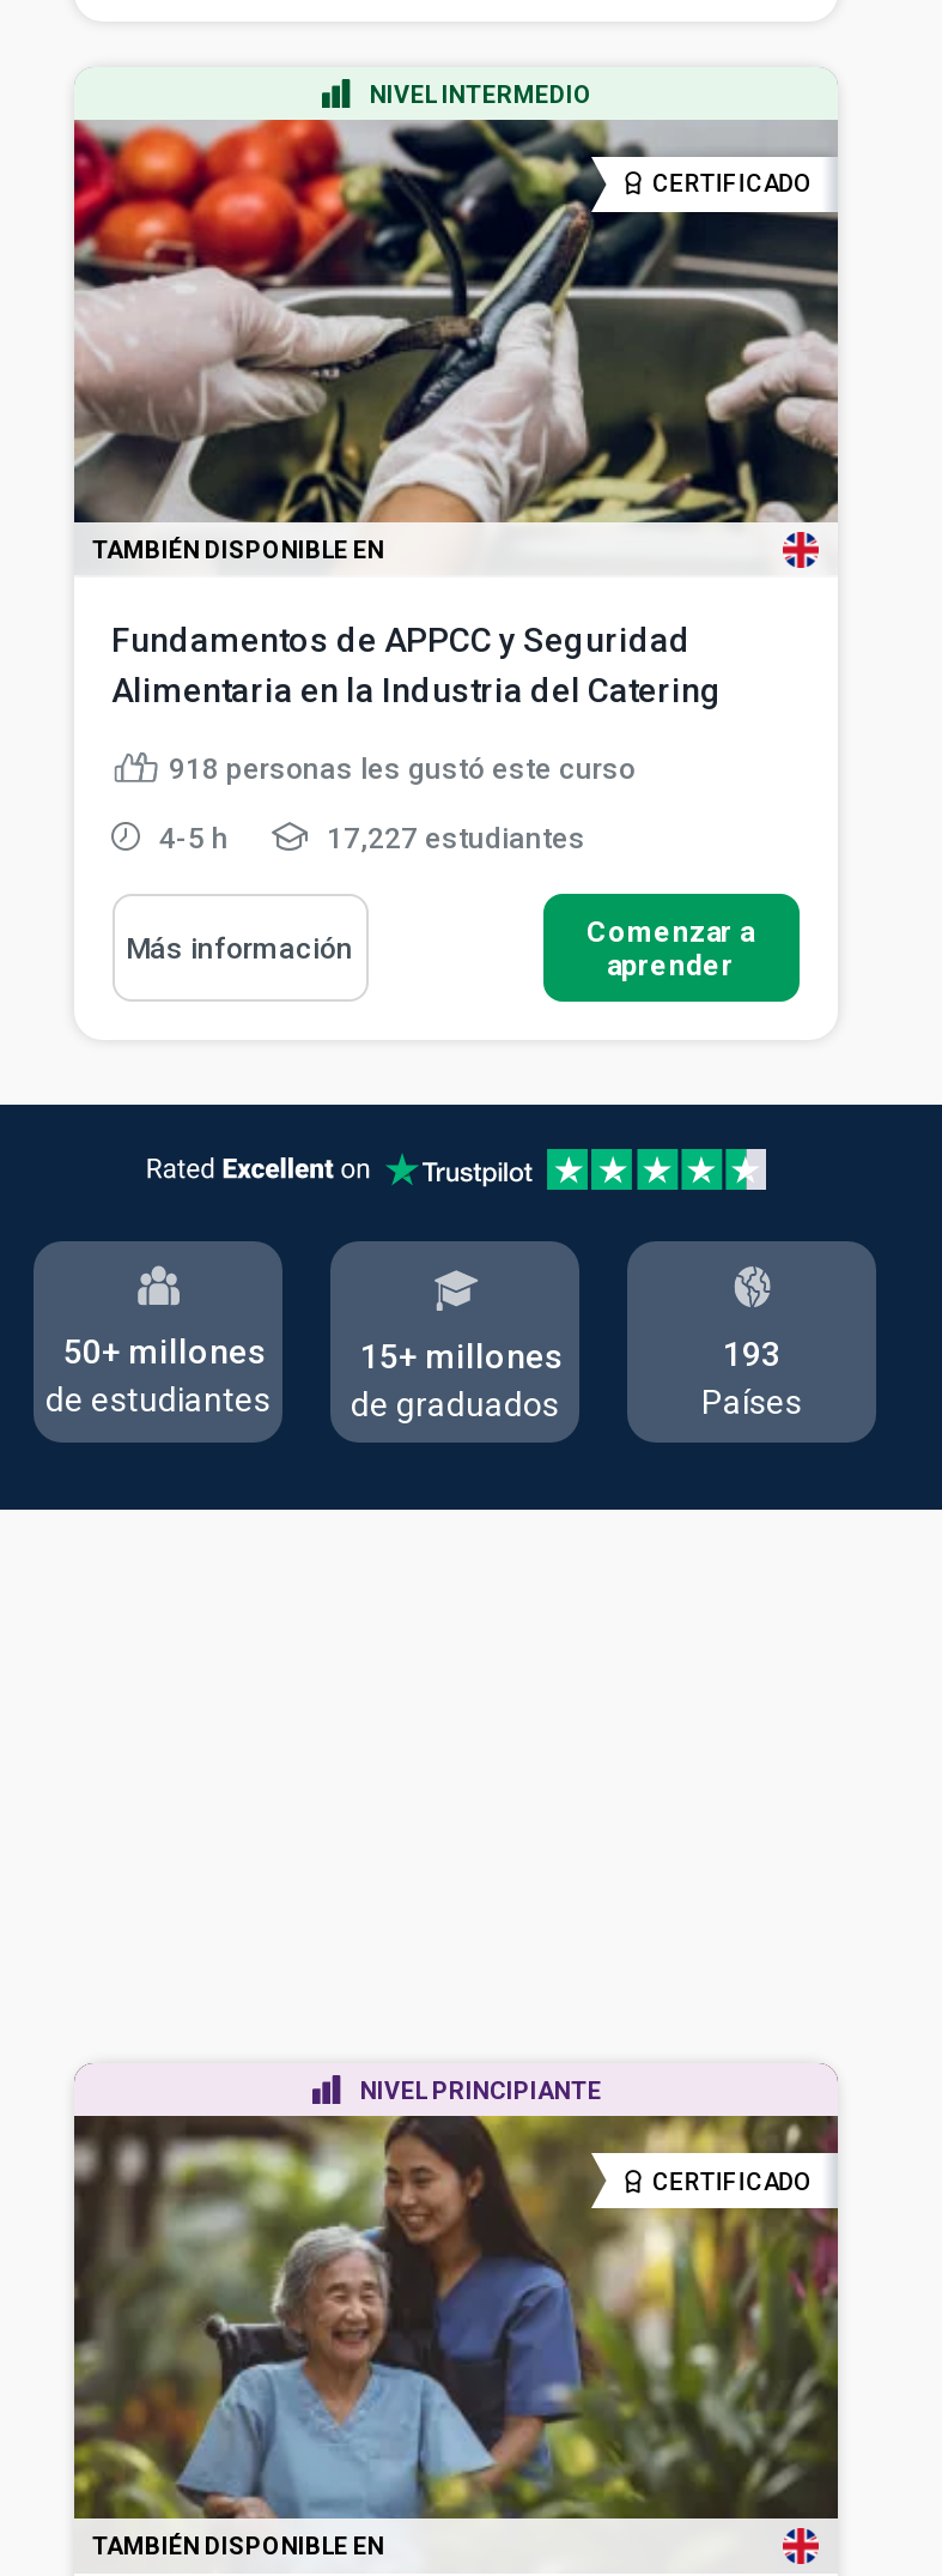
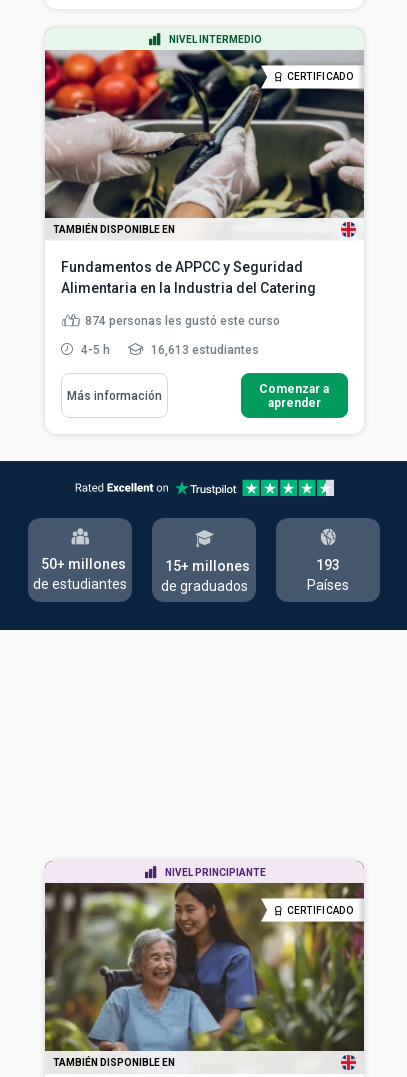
- 918 personas les gustó este curso
+ 874 personas les gustó este curso

- 17,227 estudiantes
+ 16,613 estudiantes
